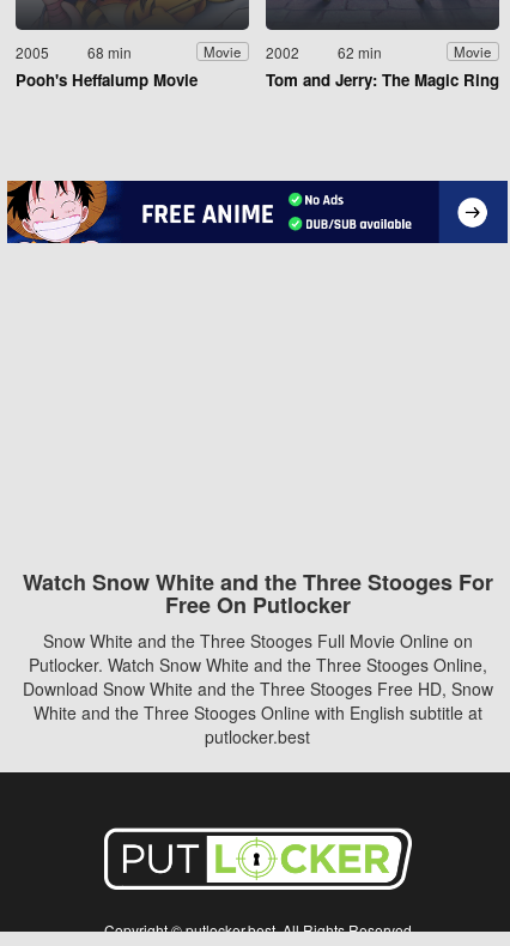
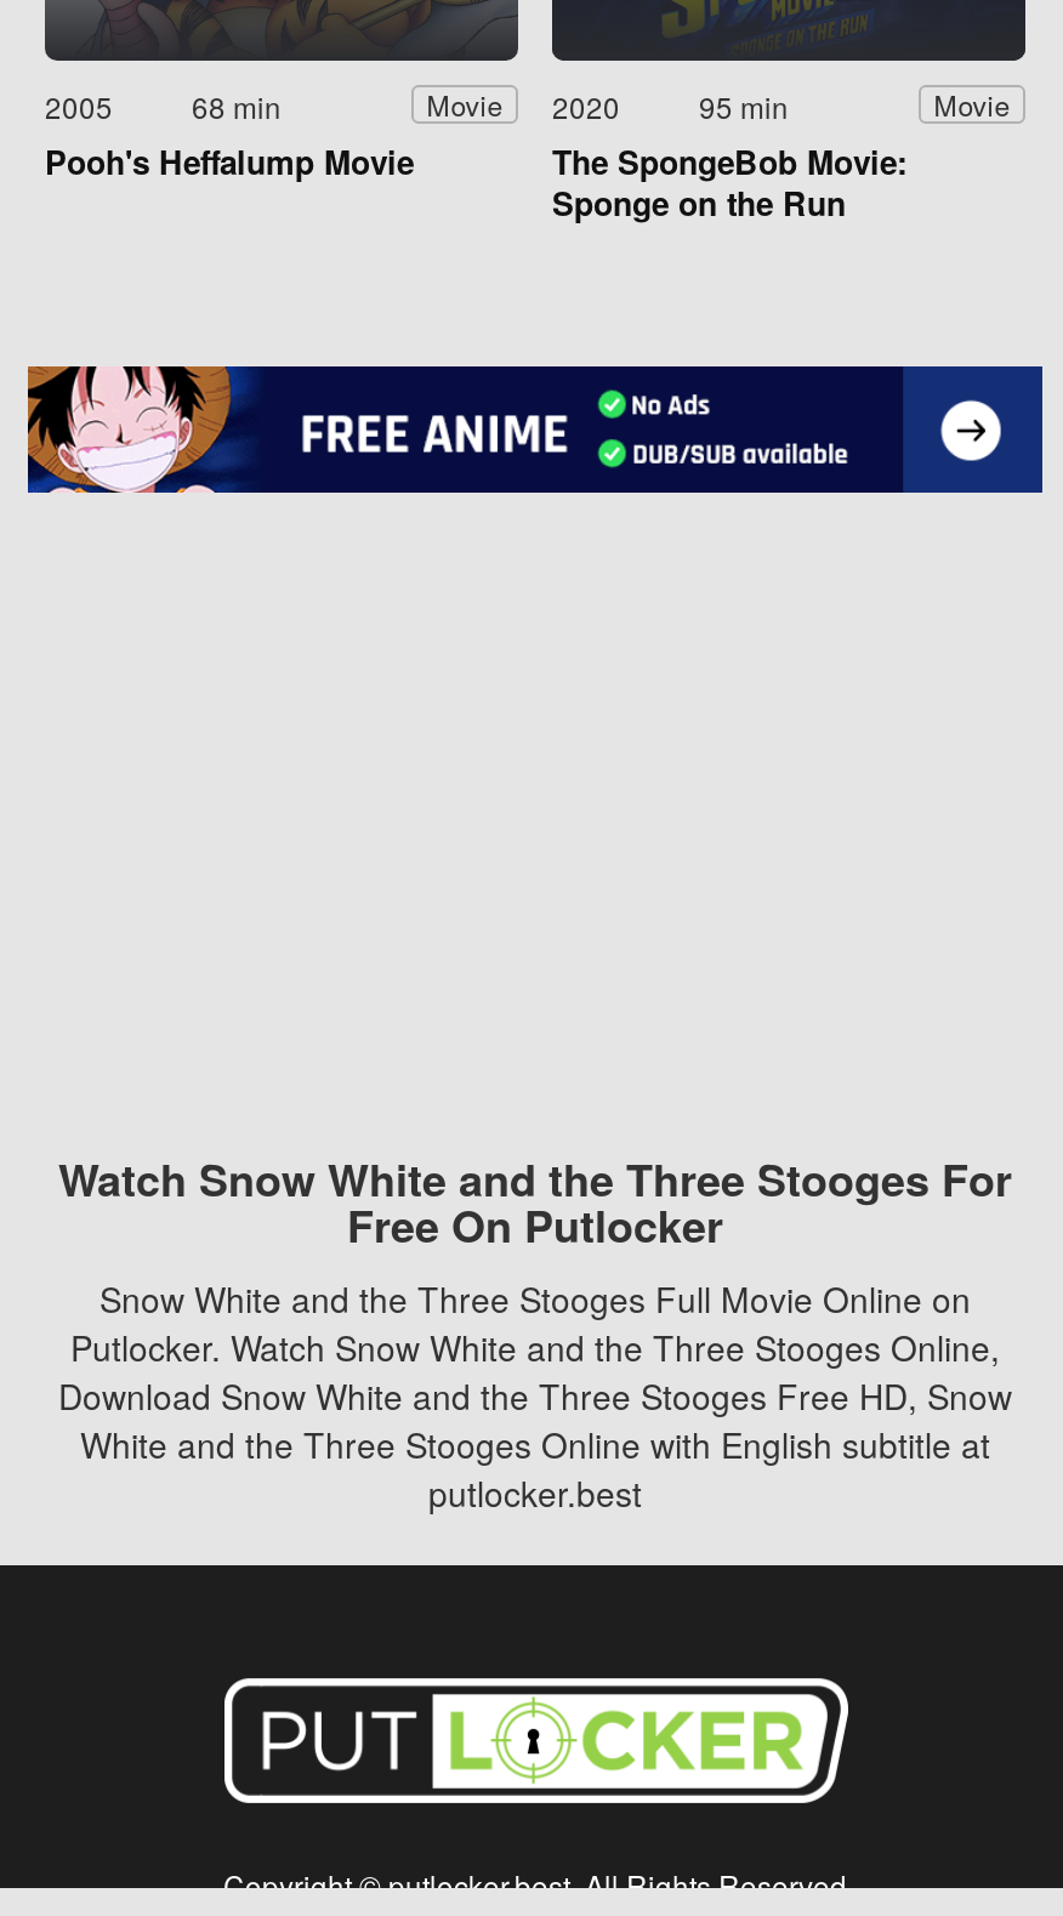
- 2002
+ 2020

- 62 min
+ 95 min

- Tom and Jerry: The Magic Ring
+ The SpongeBob Movie:
+ Sponge on the Run
